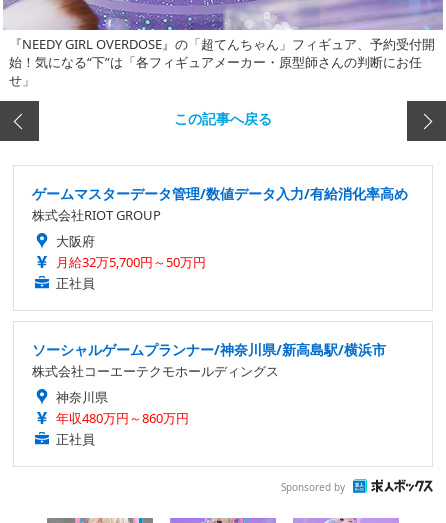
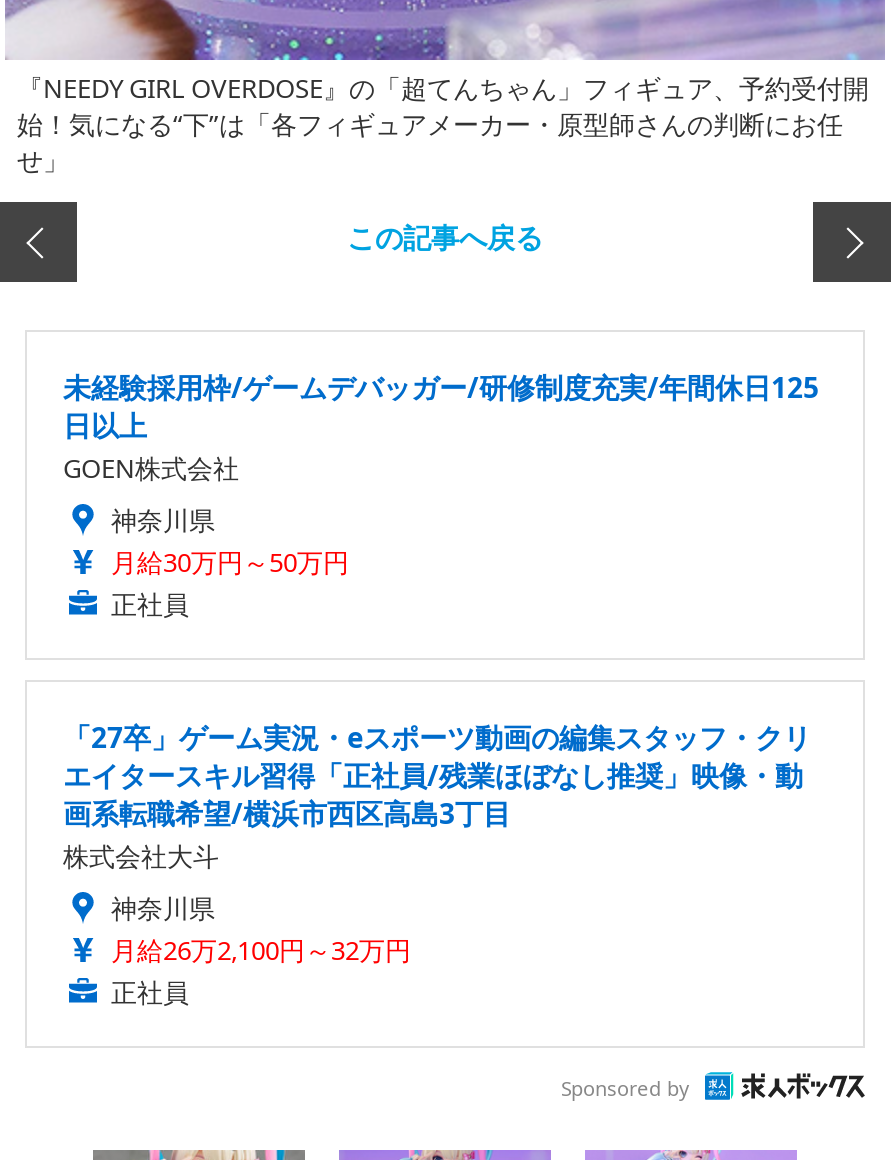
- ゲームマスターデータ管理/数値データ入力/有給消化率高め
- 株式会社RIOT GROUP
- 大阪府
- 月給32万5,700円～50万円
+ 未経験採用枠/ゲームデバッガー/研修制度充実/年間休日125
+ 日以上
+ GOEN株式会社
+ 神奈川県
+ 月給30万円～50万円

- ソーシャルゲームプランナー/神奈川県/新高島駅/横浜市
- 株式会社コーエーテクモホールディングス
+ 「27卒」ゲーム実況・eスポーツ動画の編集スタッフ・クリ
+ エイタースキル習得「正社員/残業ほぼなし推奨」映像・動
+ 画系転職希望/横浜市西区高島3丁目
+ 株式会社大斗

- 年収480万円～860万円
+ 月給26万2,100円～32万円
